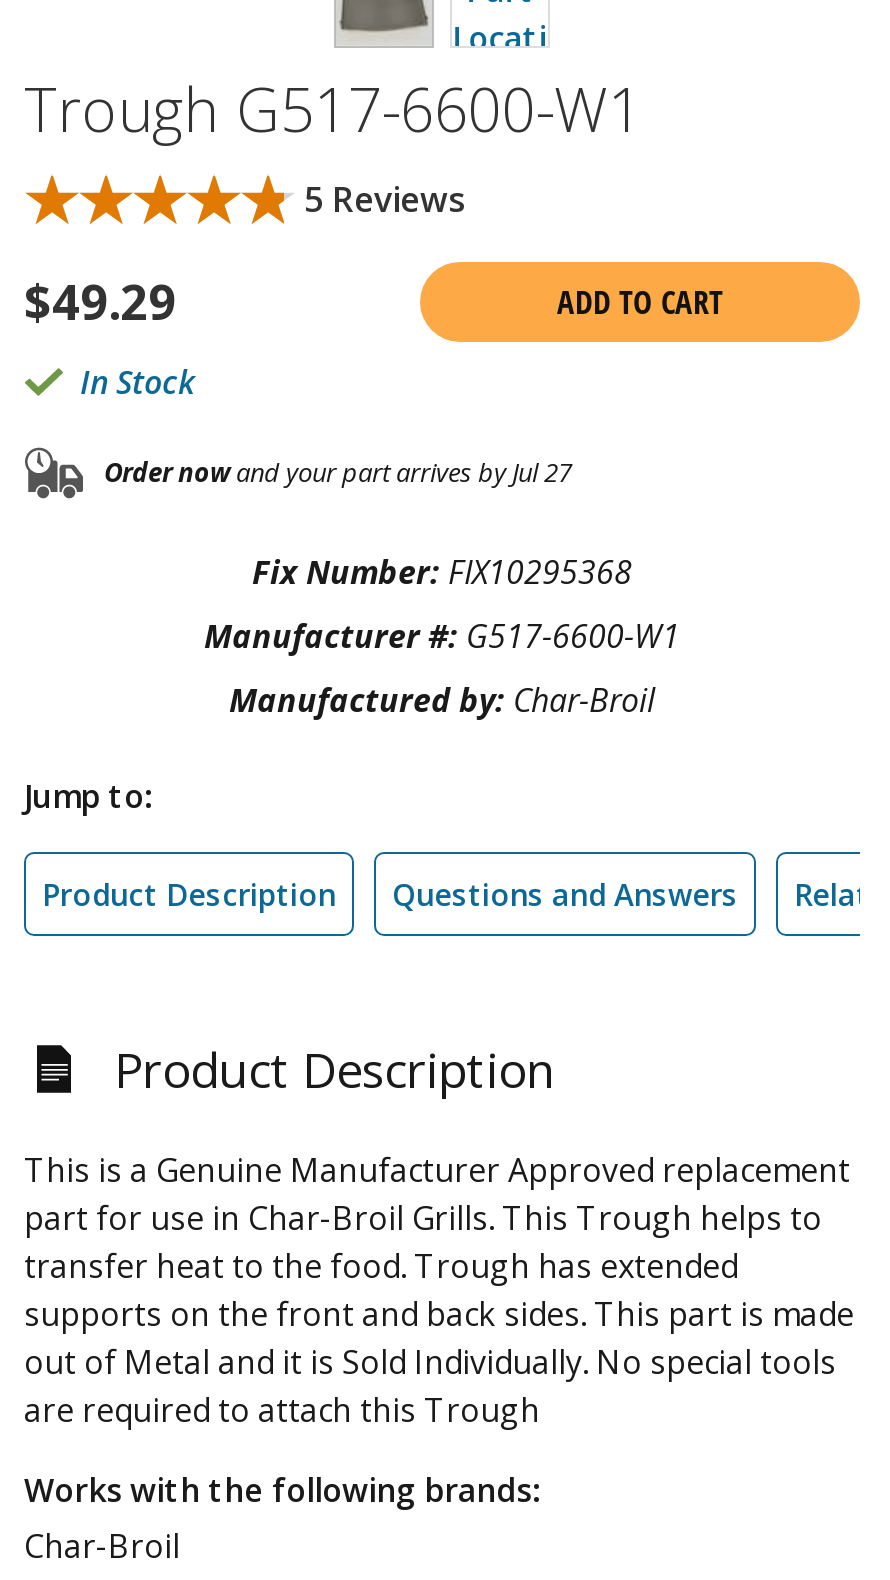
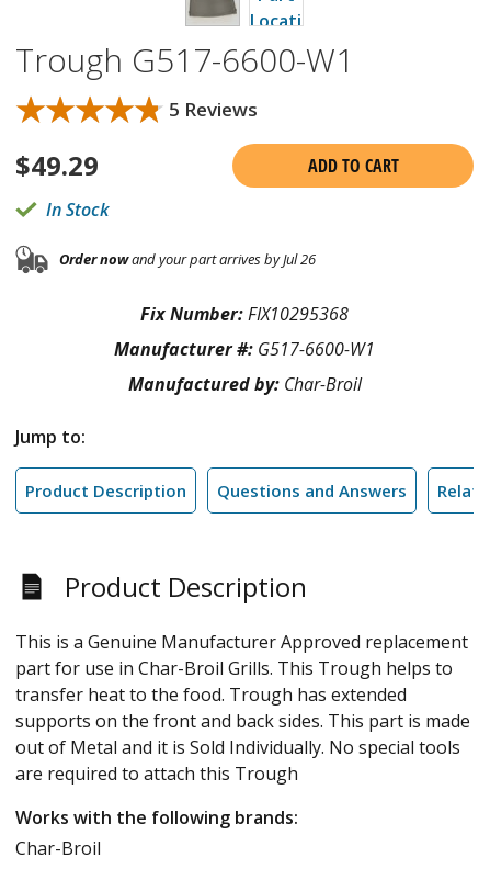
- Order nowand your part arrives by Jul 27
+ Order nowand your part arrives by Jul 26
